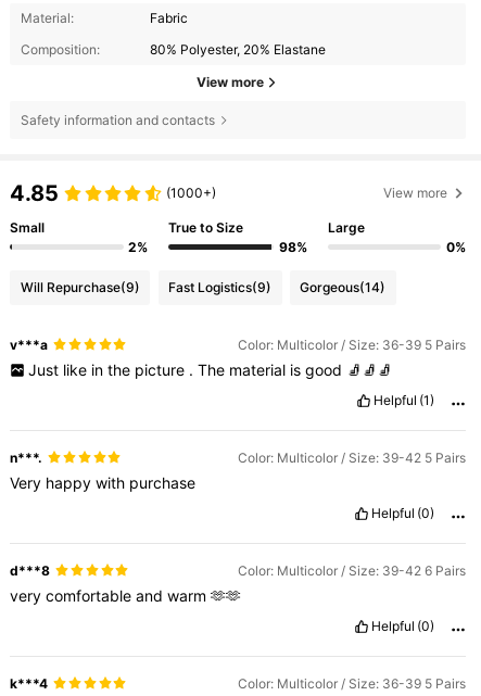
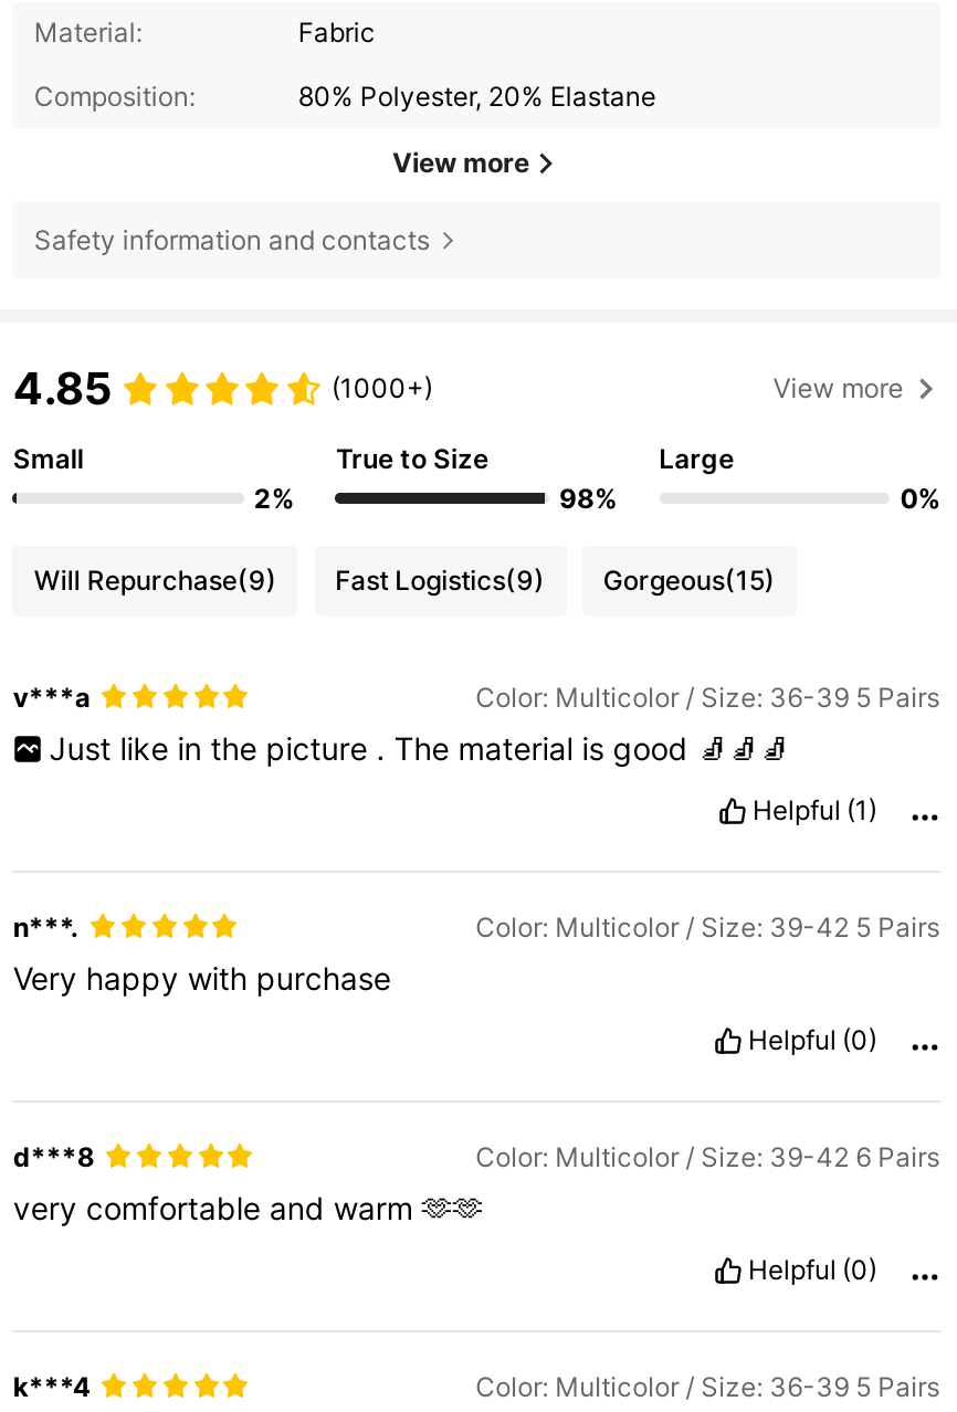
- Will Repurchase(9) Fast Logistics(9) Gorgeous(14)
+ Will Repurchase(9) Fast Logistics(9) Gorgeous(15)
